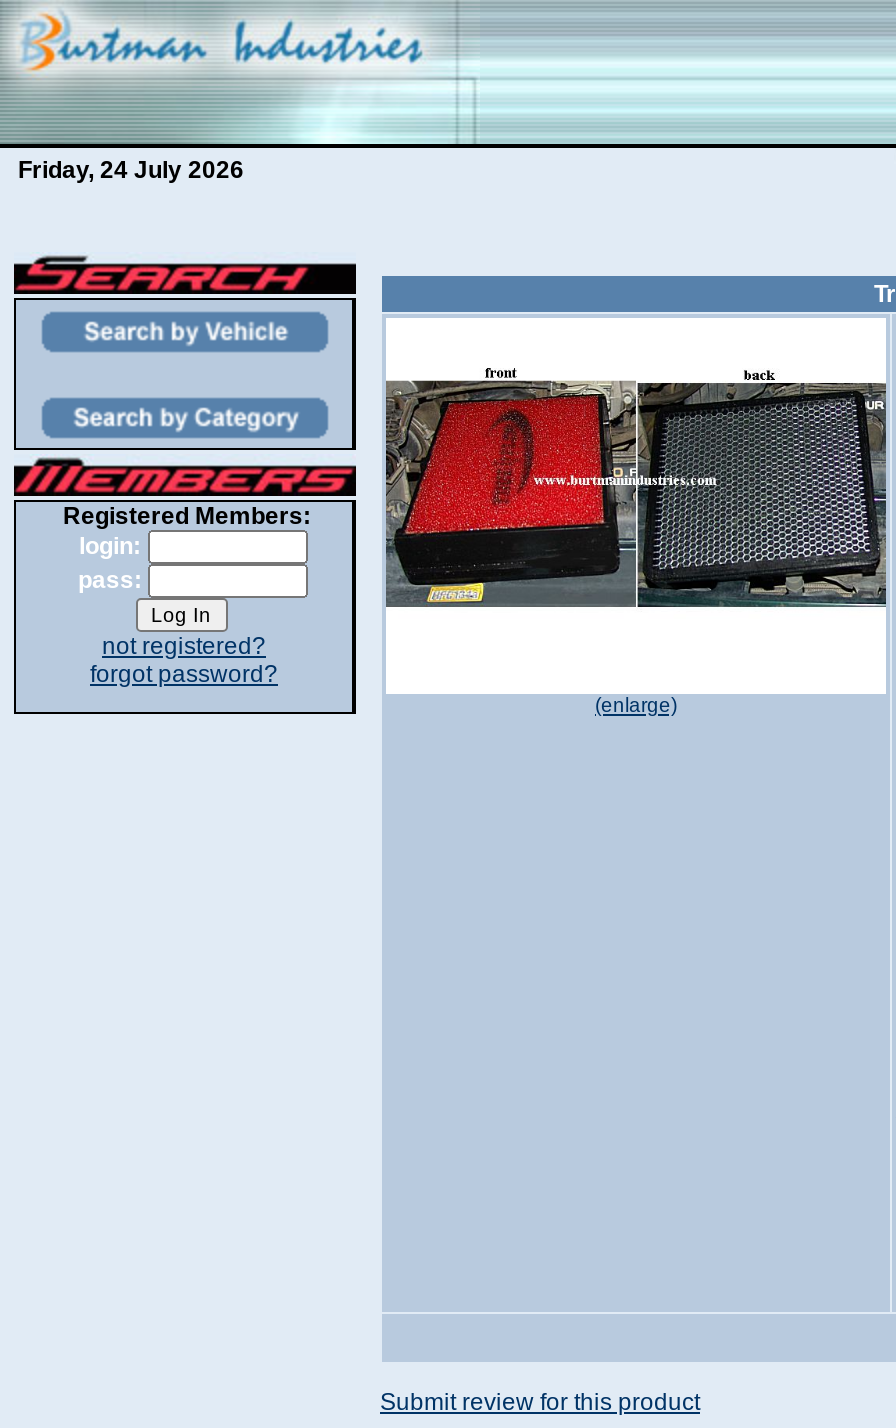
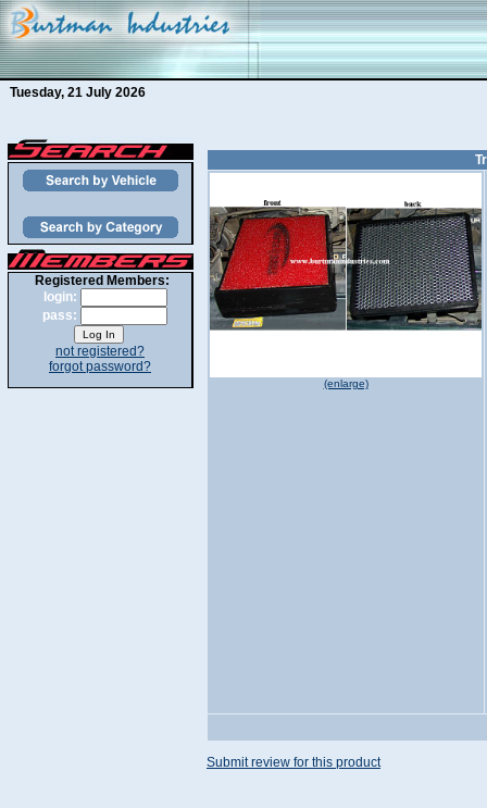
- Friday, 24 July 2026
+ Tuesday, 21 July 2026
